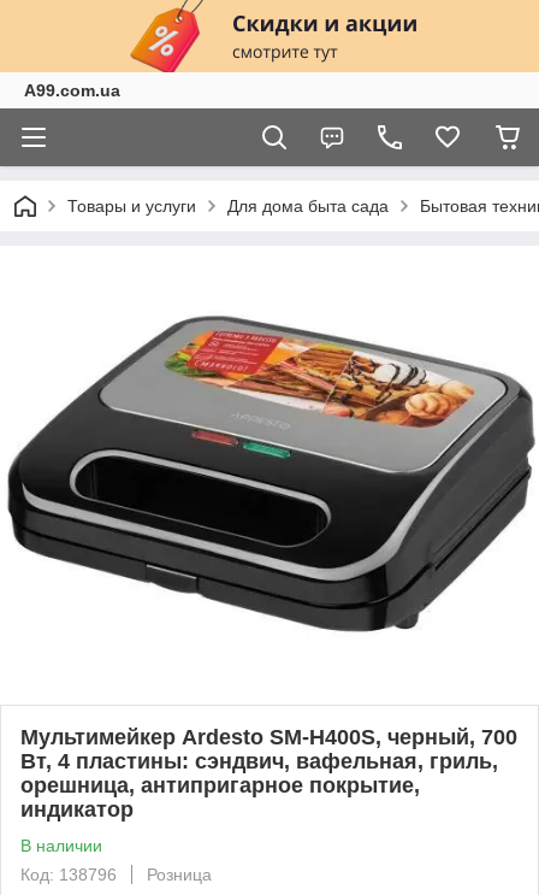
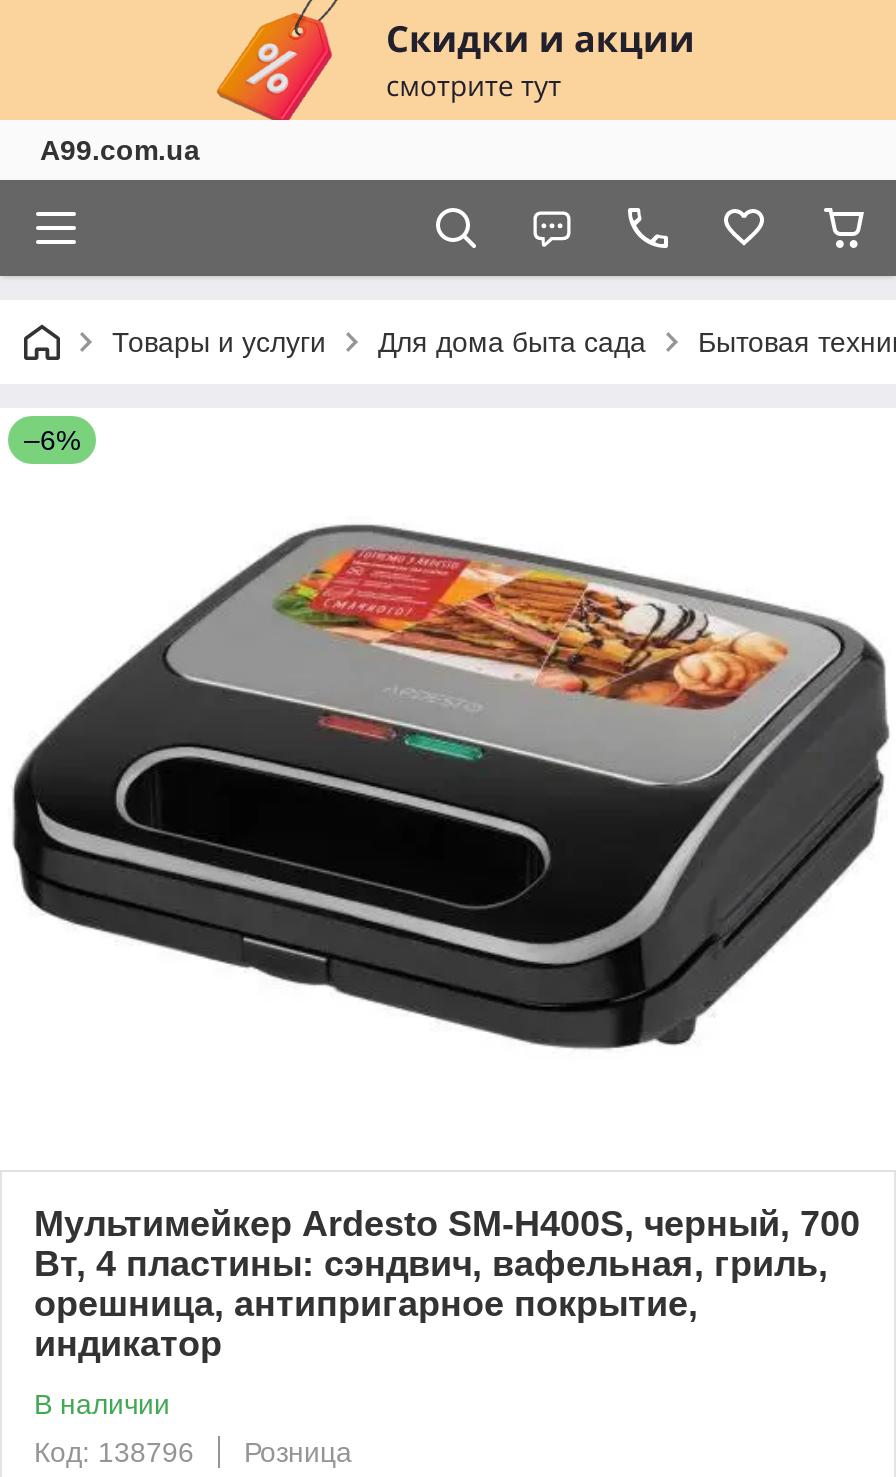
+ –6%
